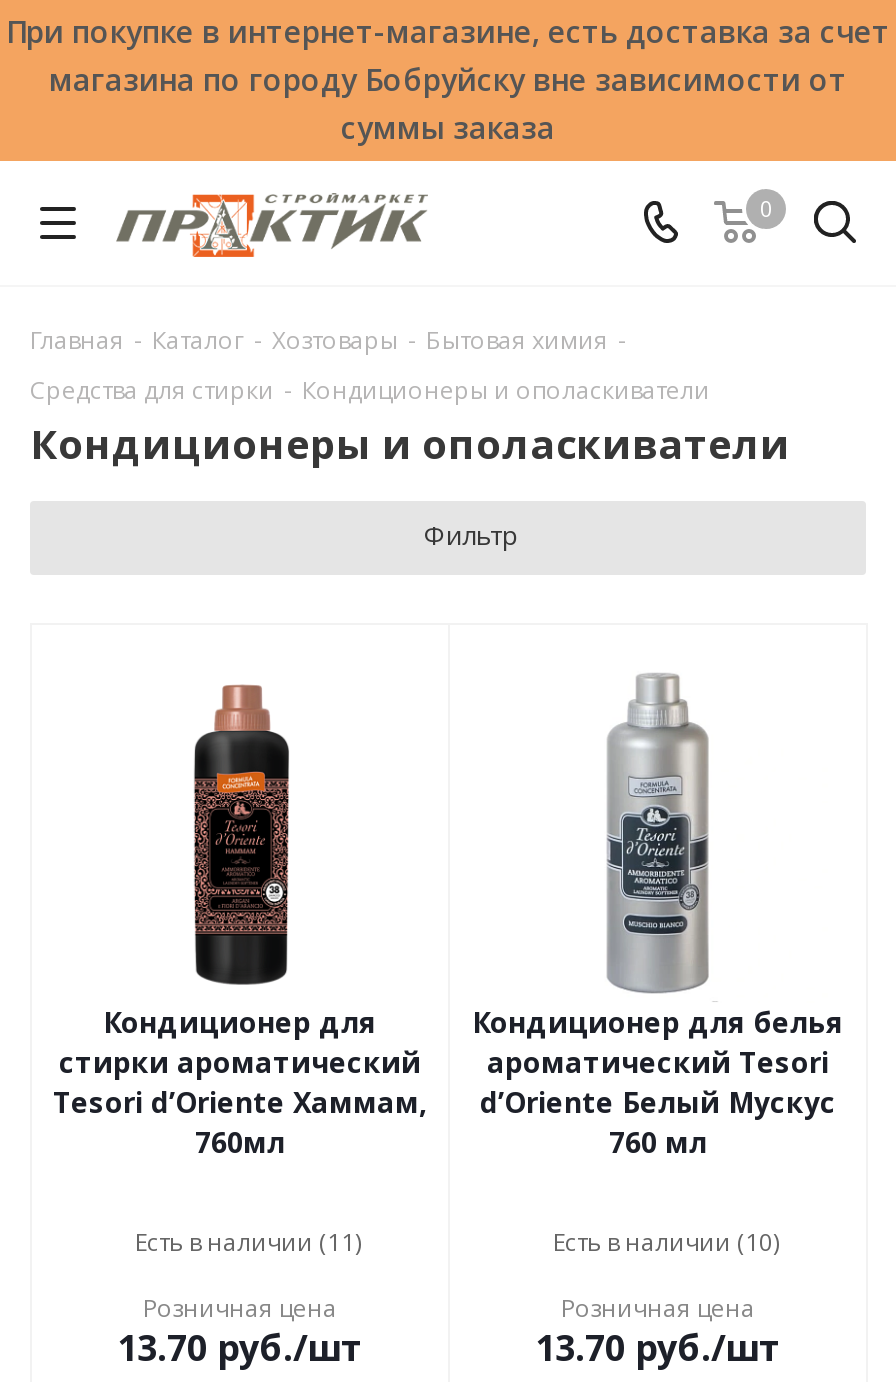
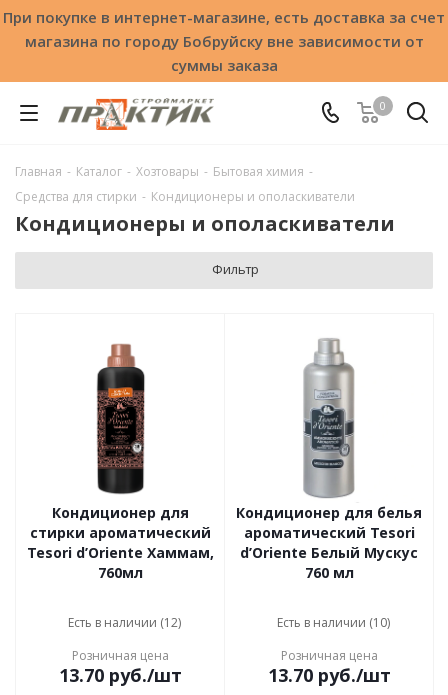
- Есть в наличии (11)
+ Есть в наличии (12)
